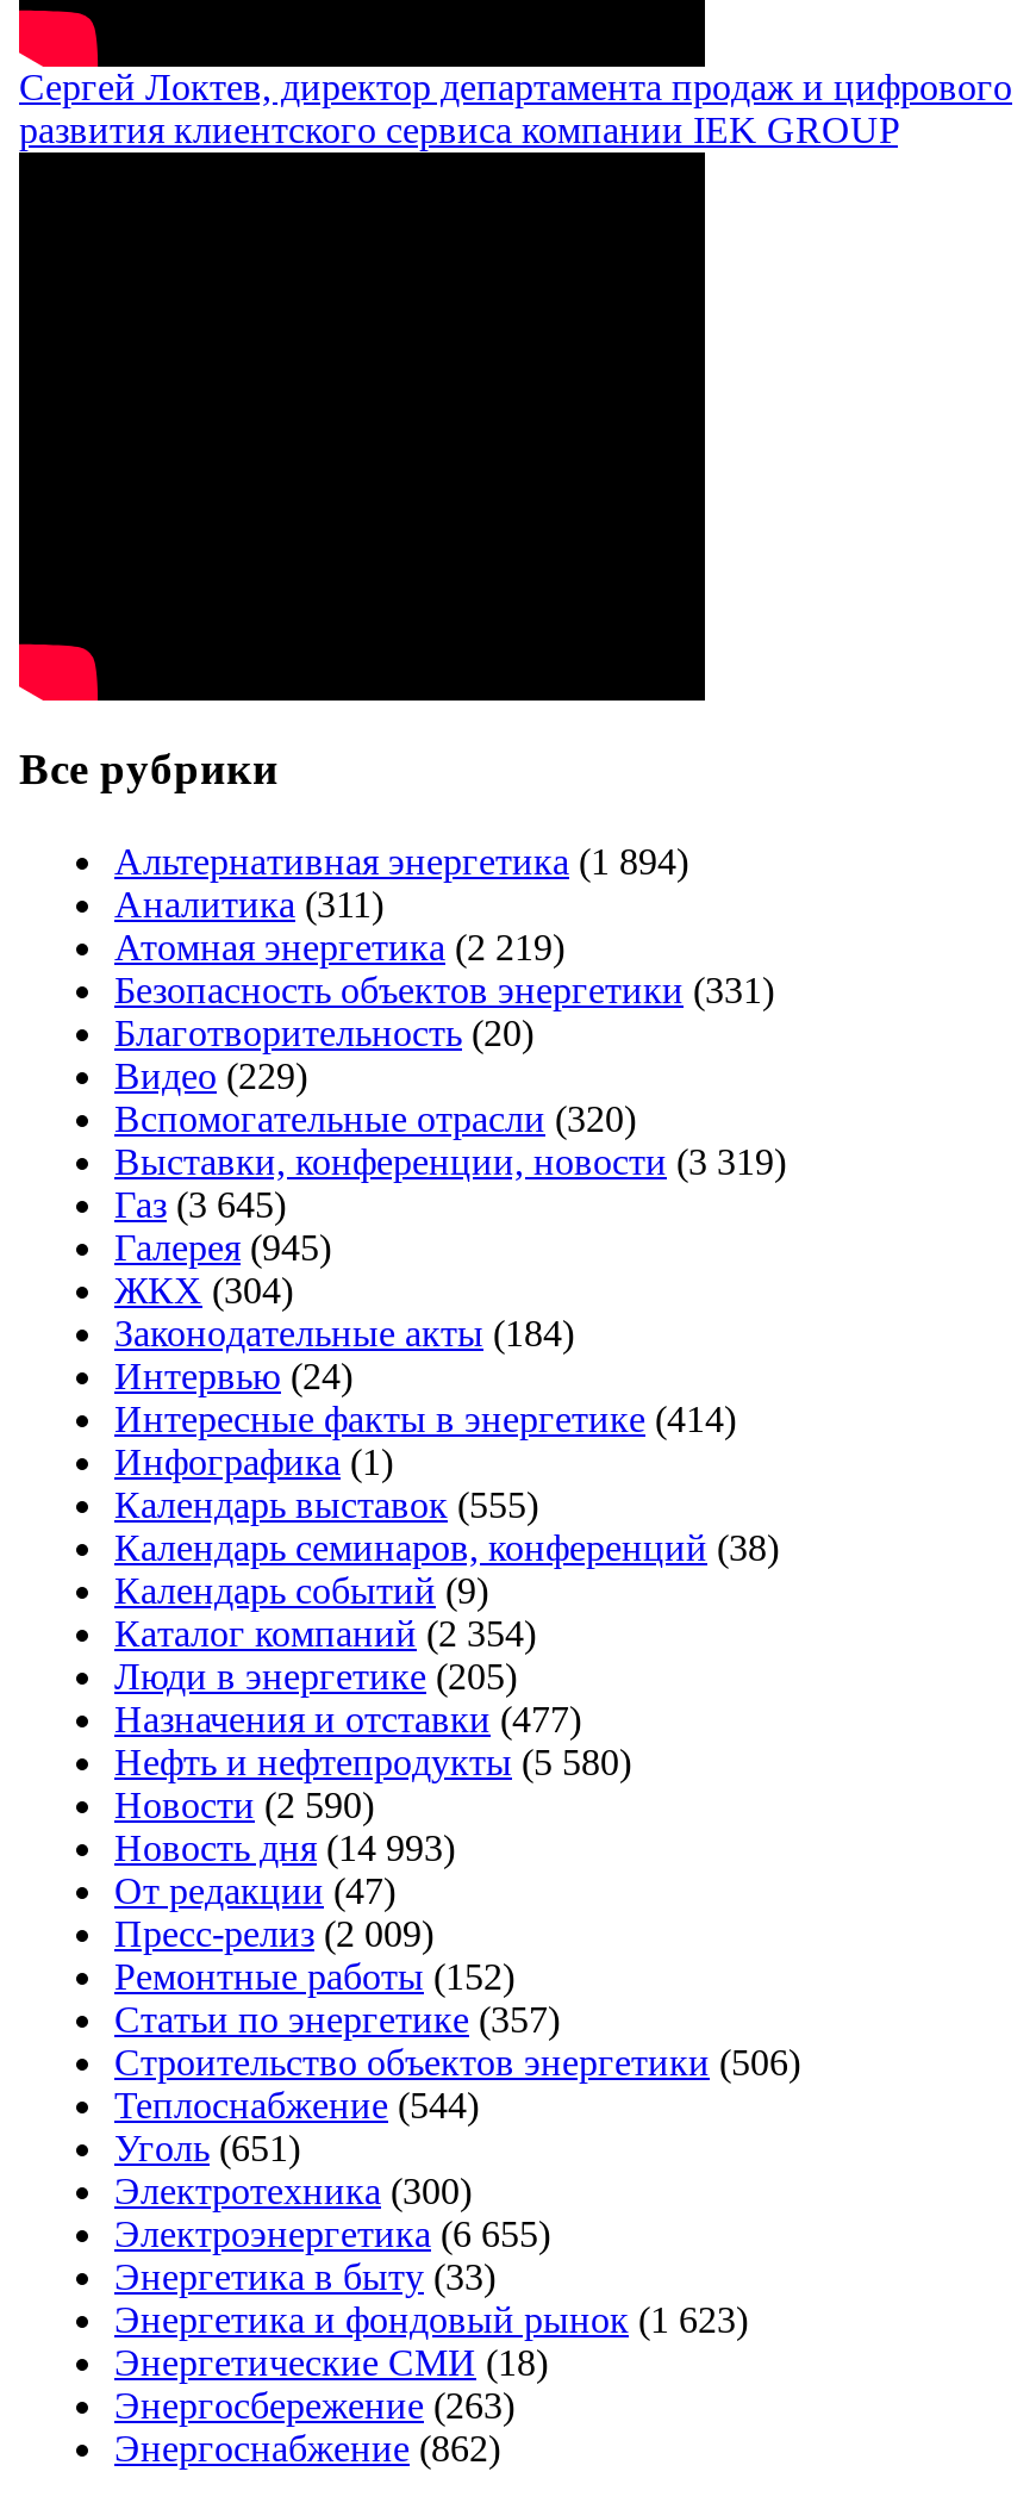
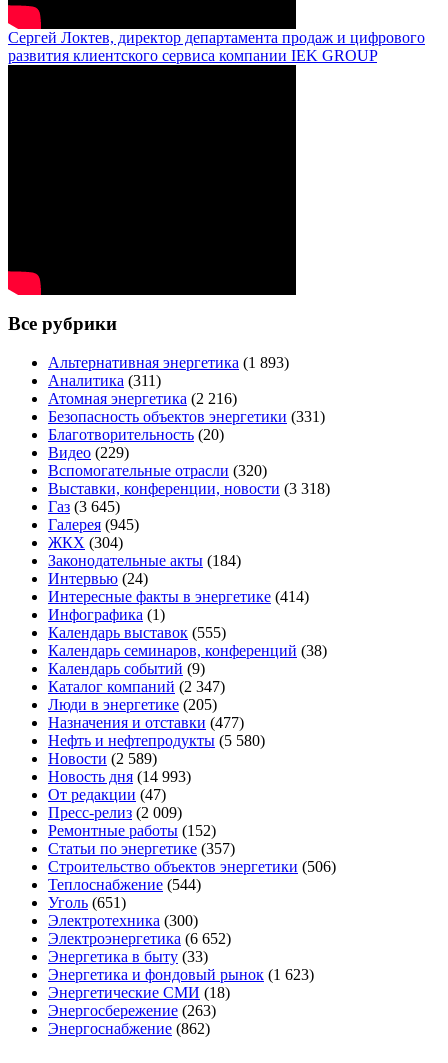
- Альтернативная энергетика (1 894)
+ Альтернативная энергетика (1 893)

- Атомная энергетика (2 219)
+ Атомная энергетика (2 216)

- Выставки, конференции, новости (3 319)
+ Выставки, конференции, новости (3 318)

- Каталог компаний (2 354)
+ Каталог компаний (2 347)

- Новости (2 590)
+ Новости (2 589)

- Электроэнергетика (6 655)
+ Электроэнергетика (6 652)
